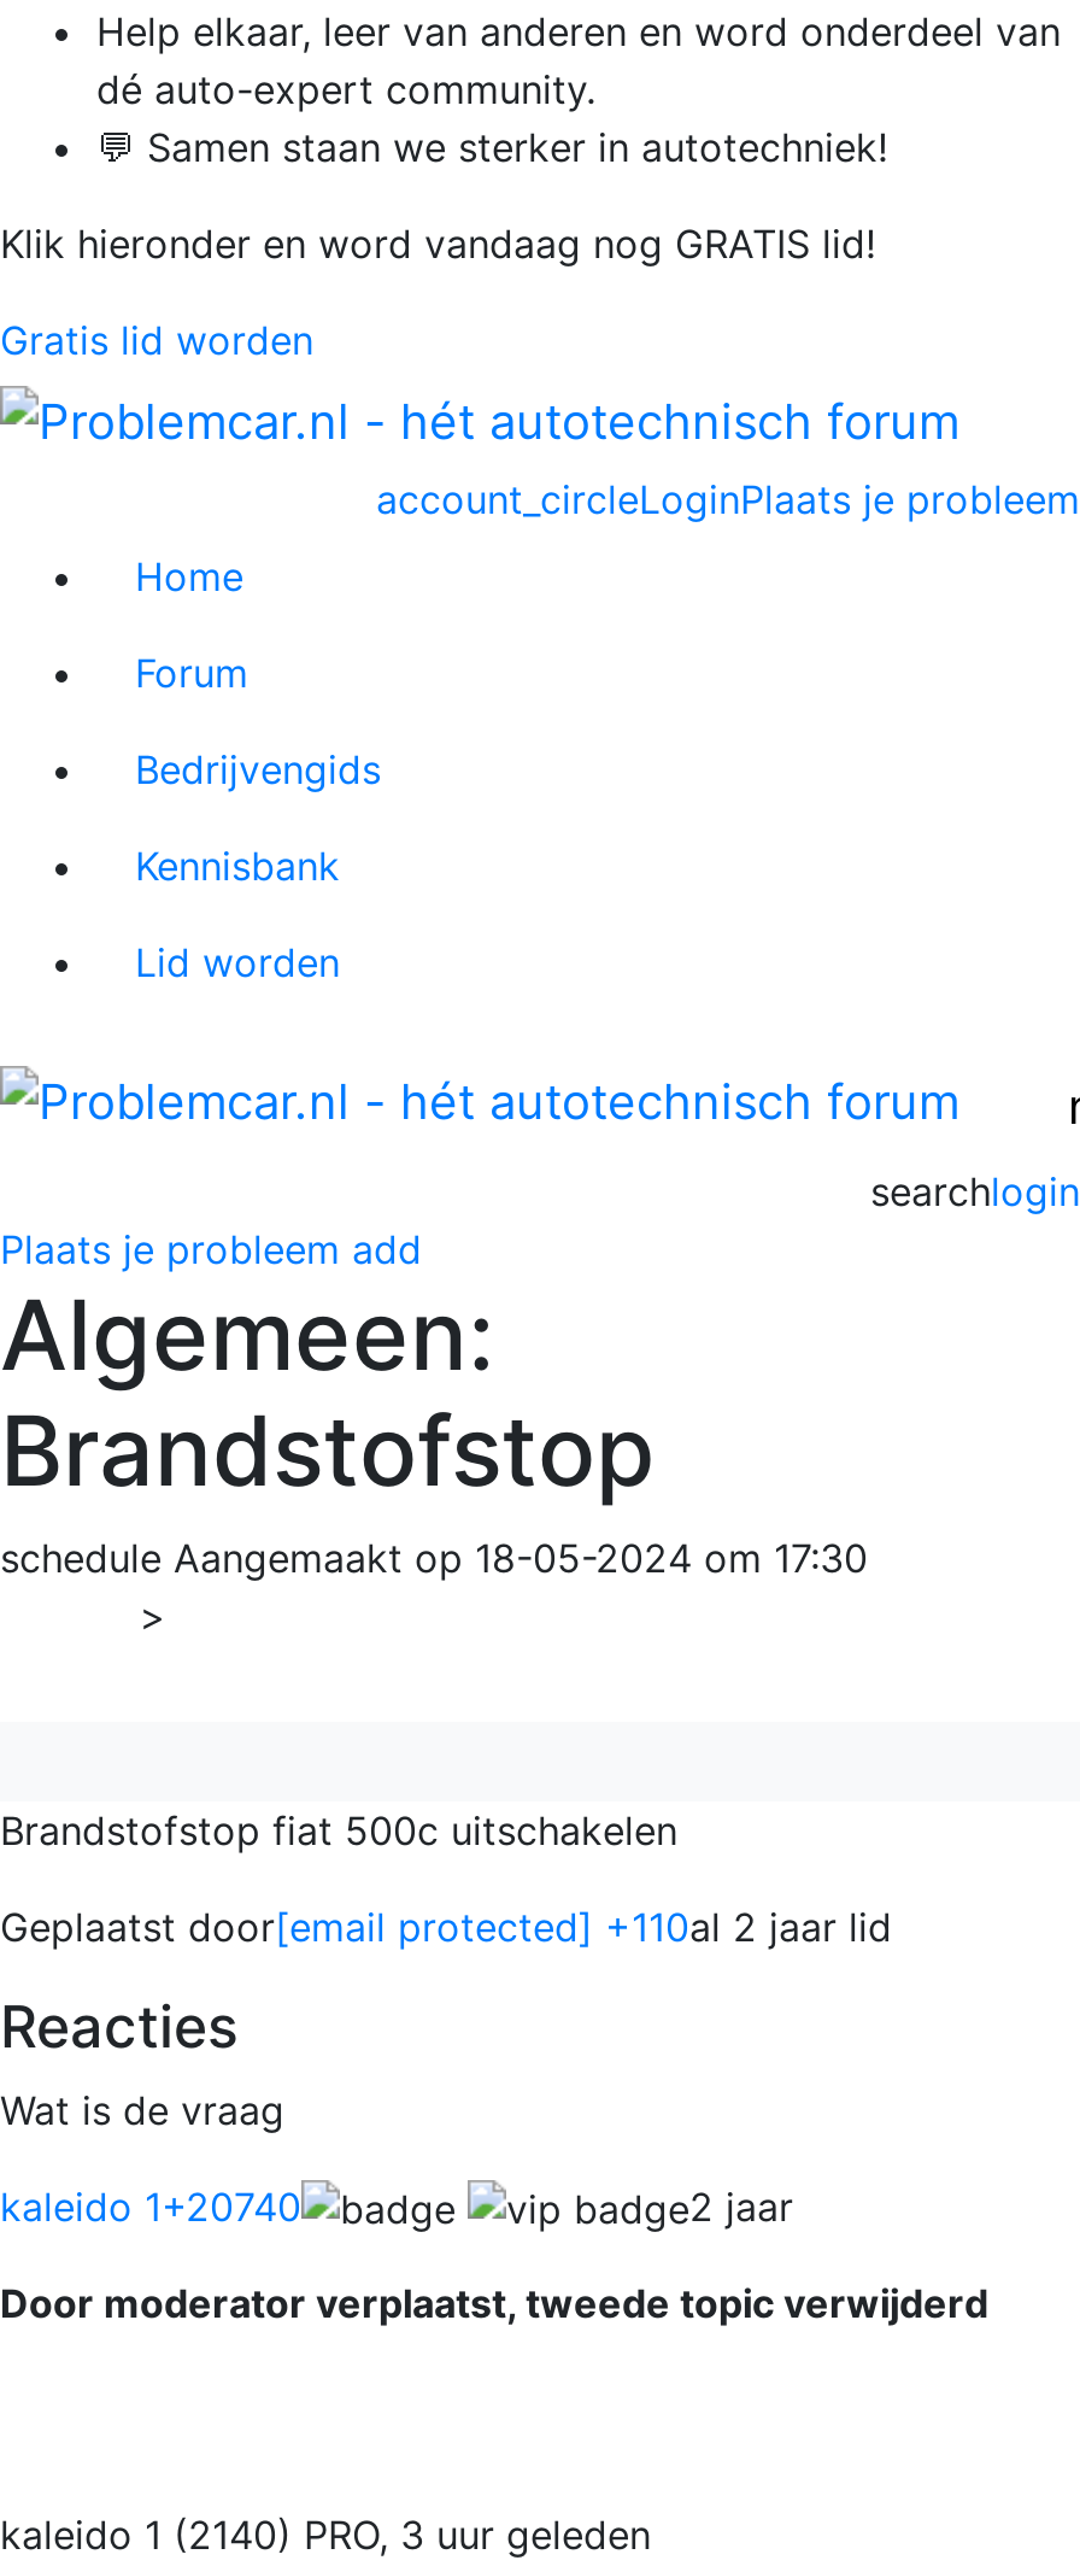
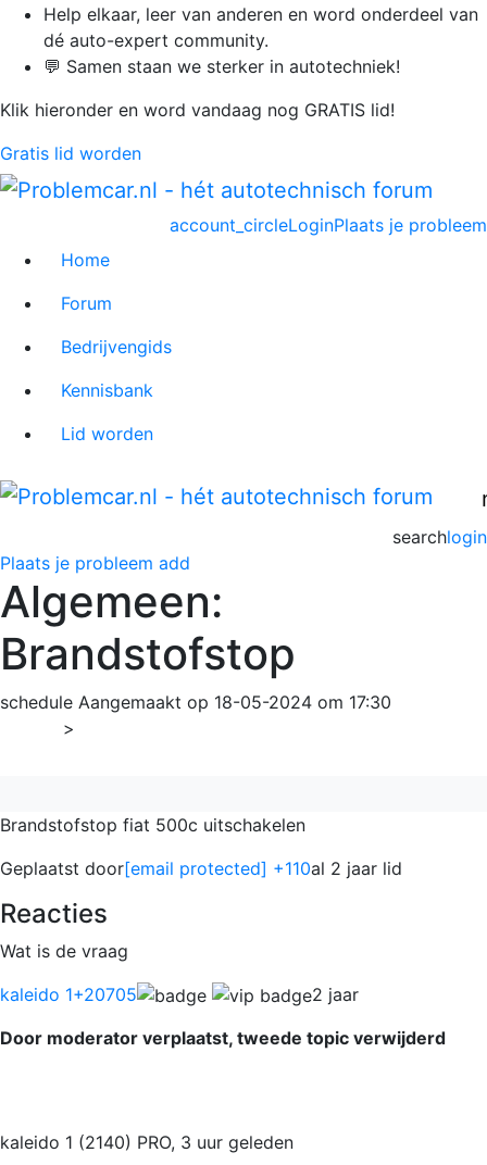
- kaleido 1+20740
+ kaleido 1+20705
